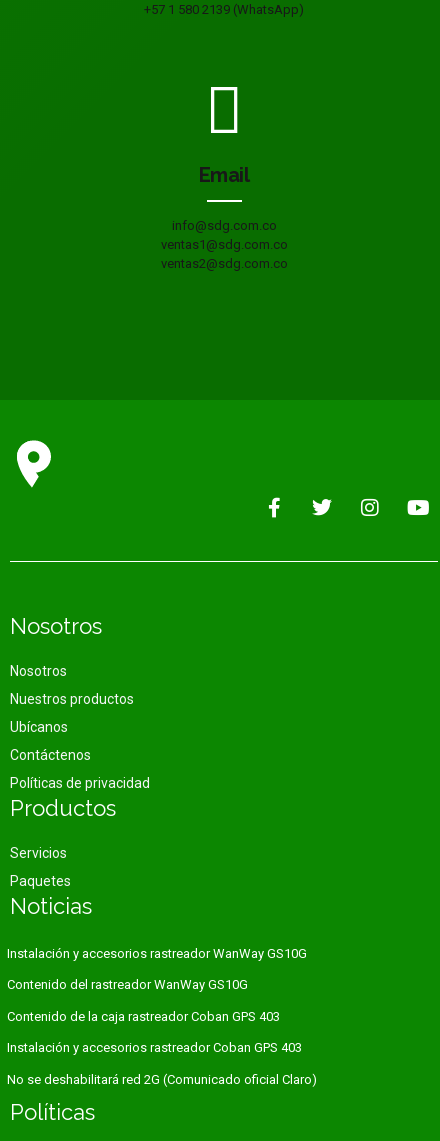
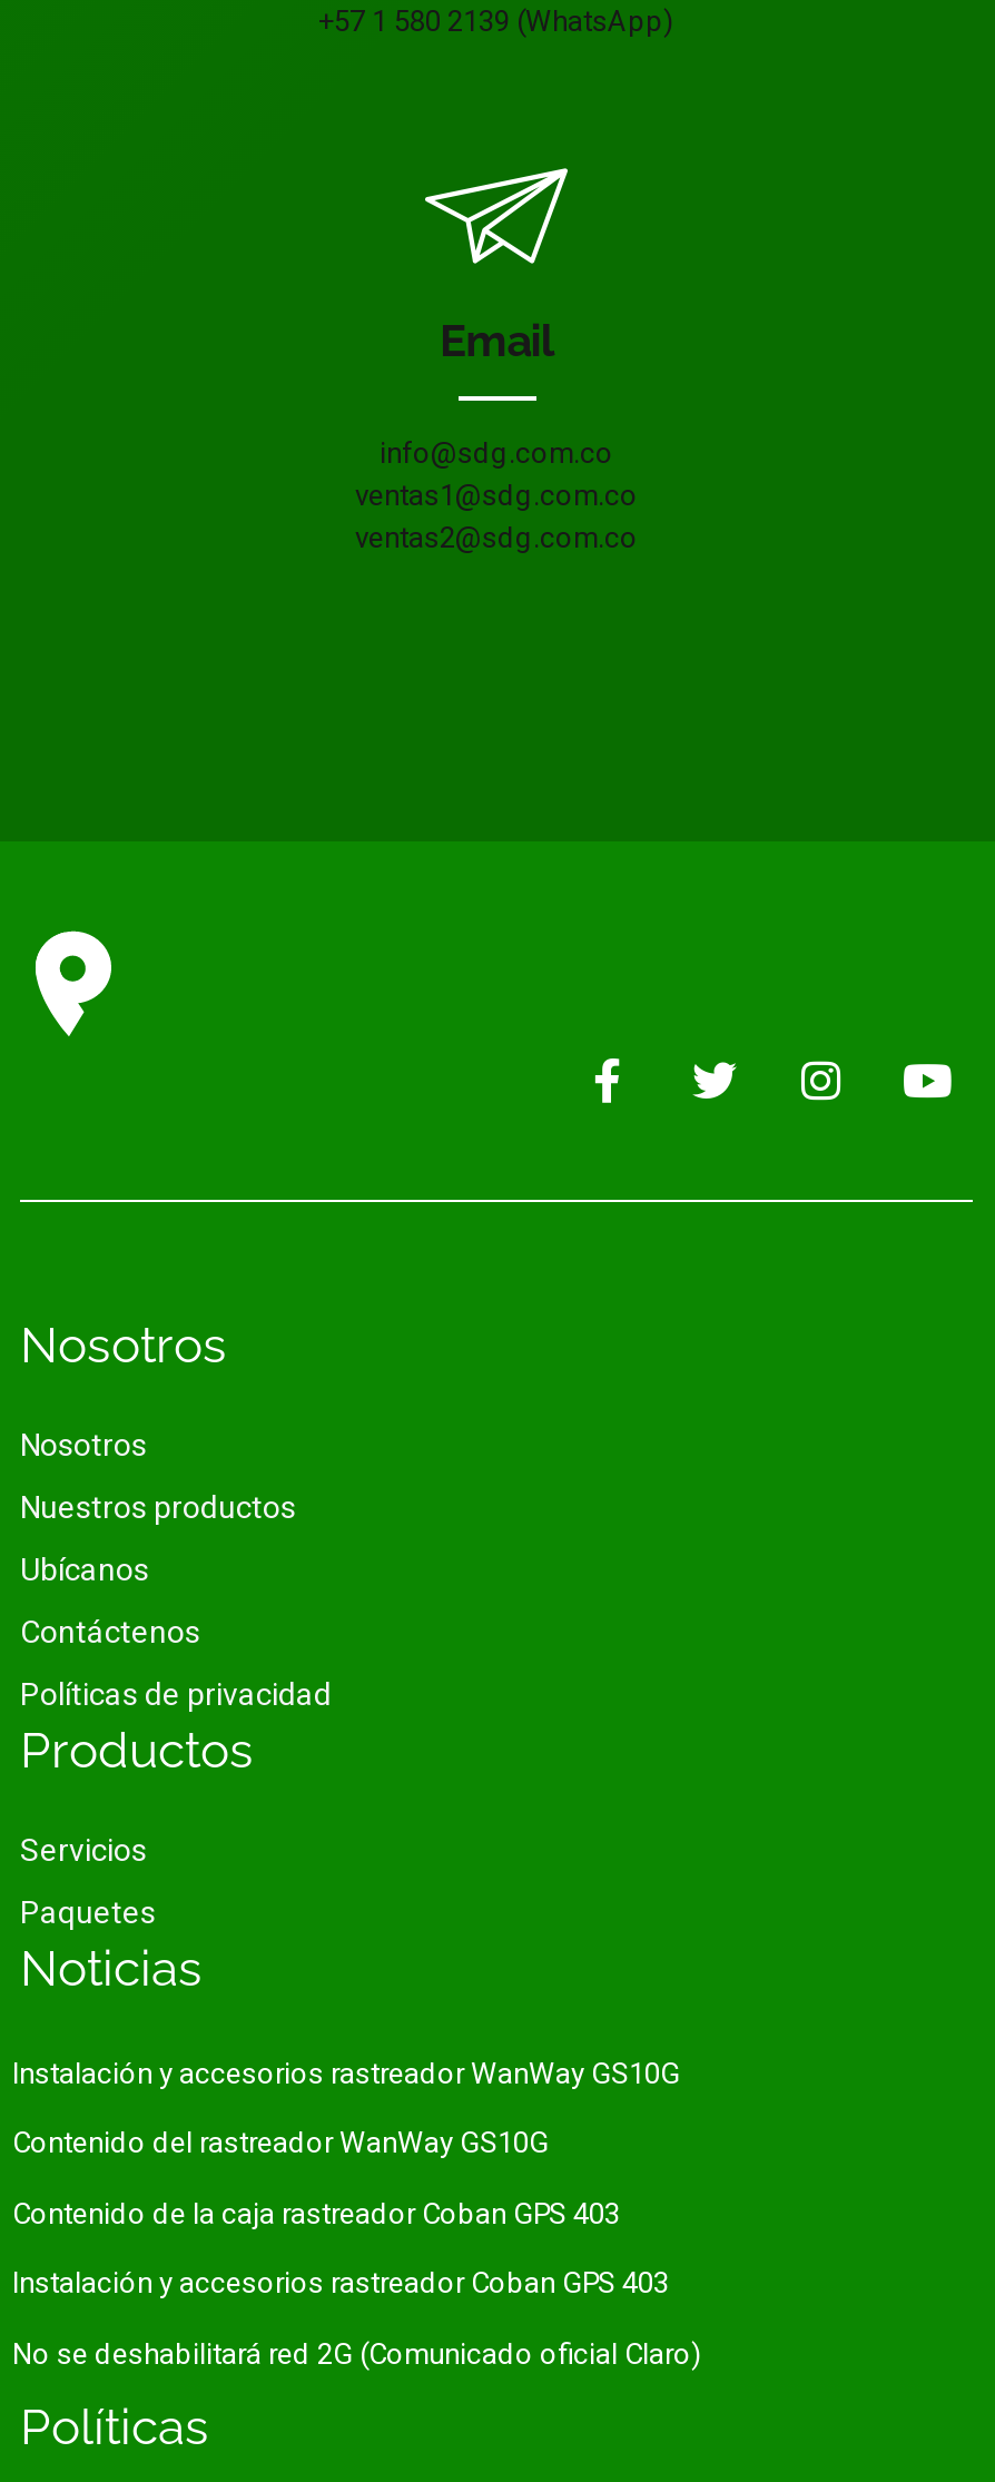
- [image]
+ [image]
